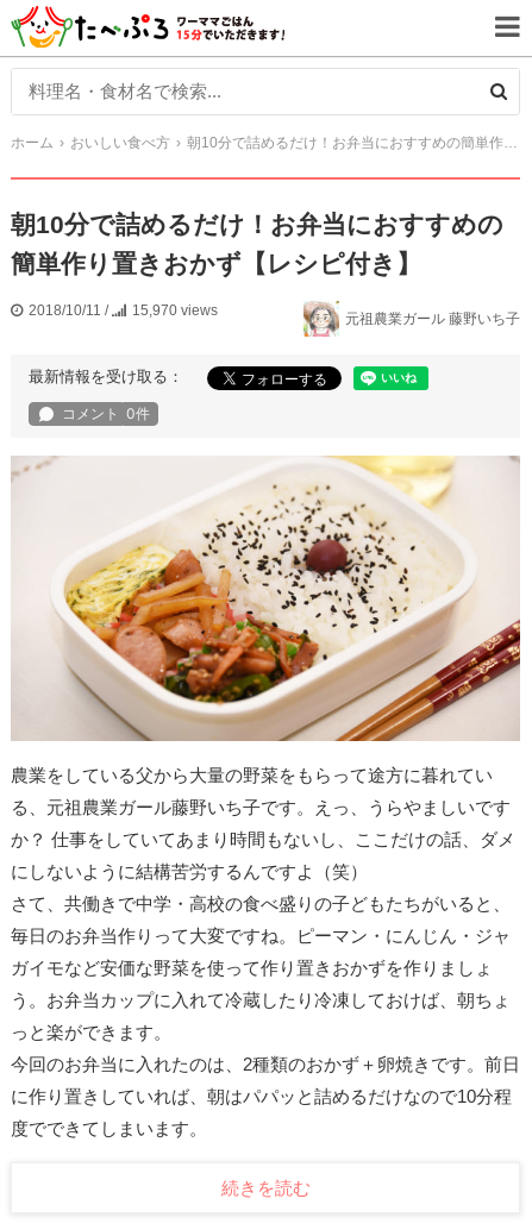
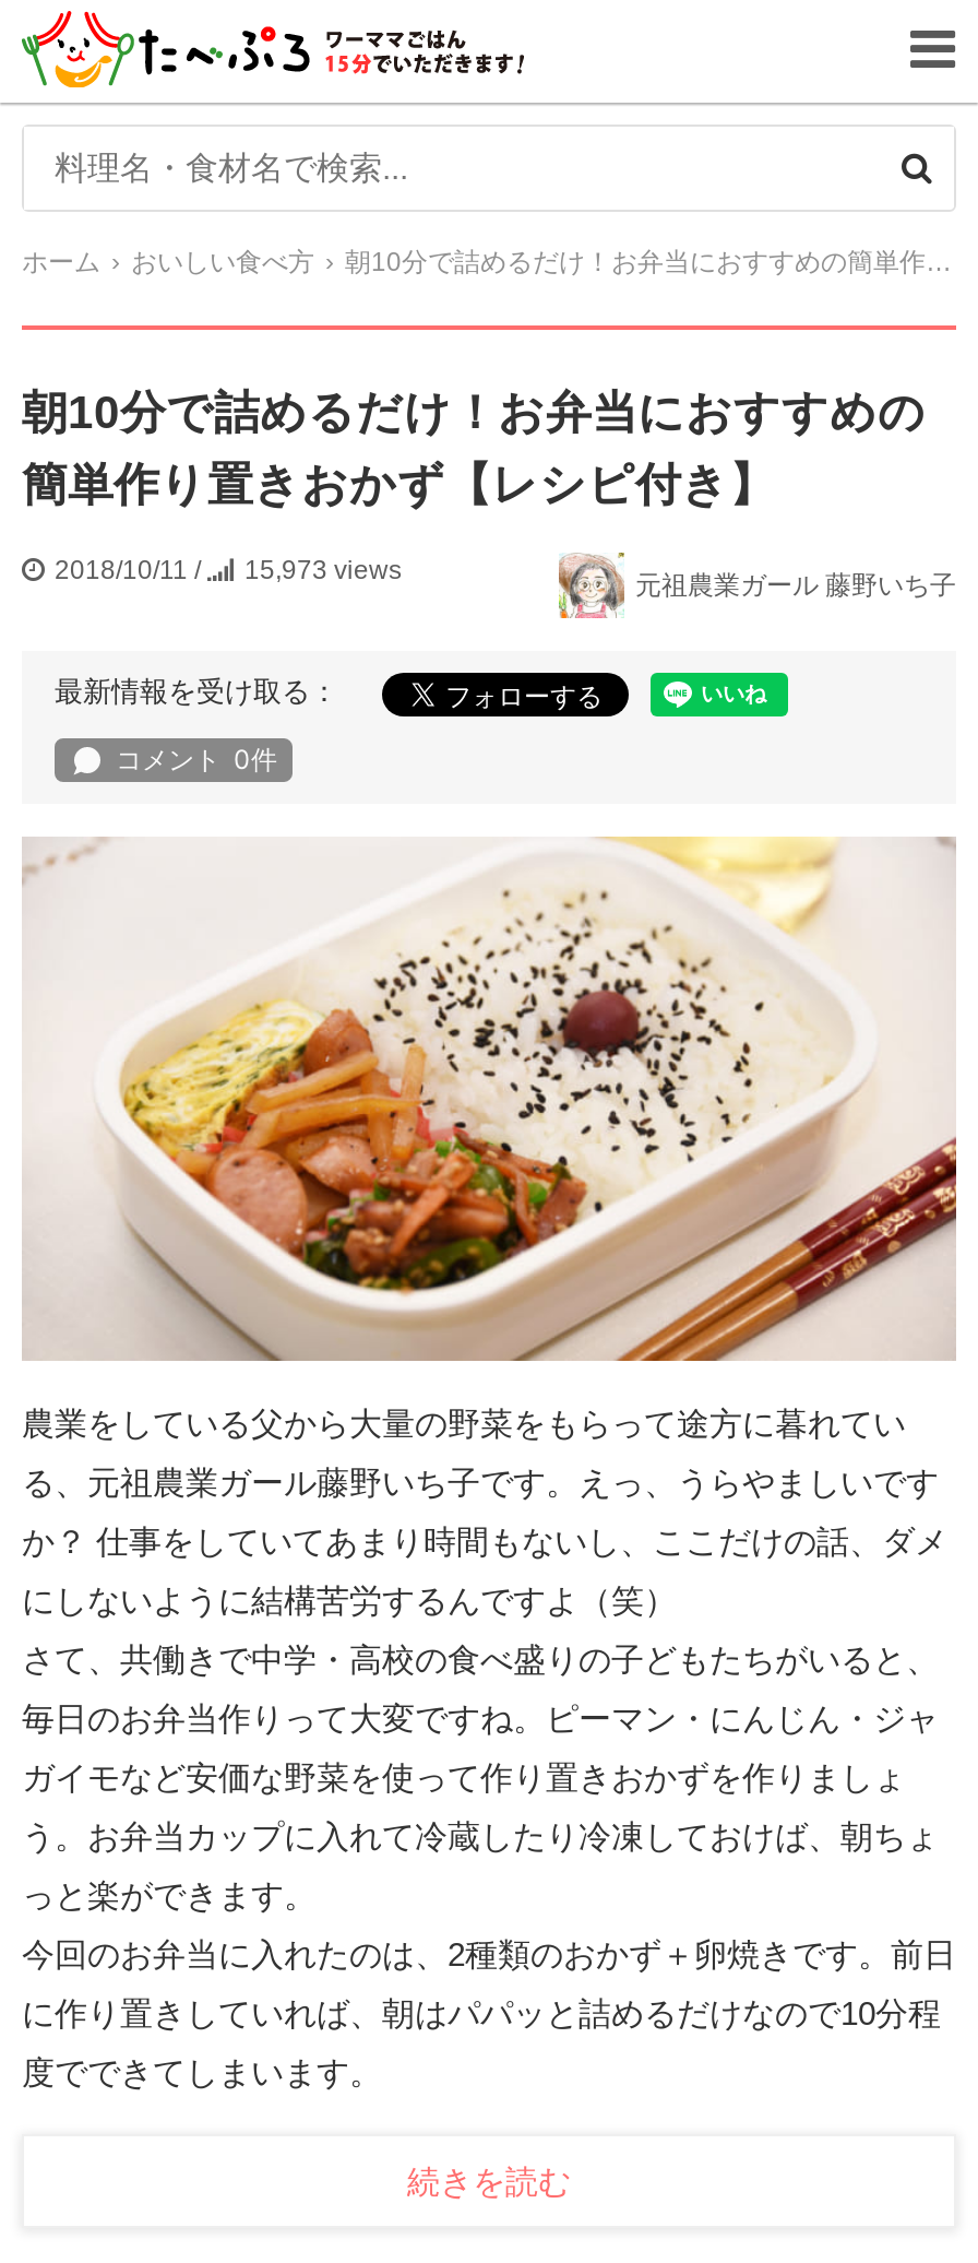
- 2018/10/11 / 15,970 views
+ 2018/10/11 / 15,973 views
